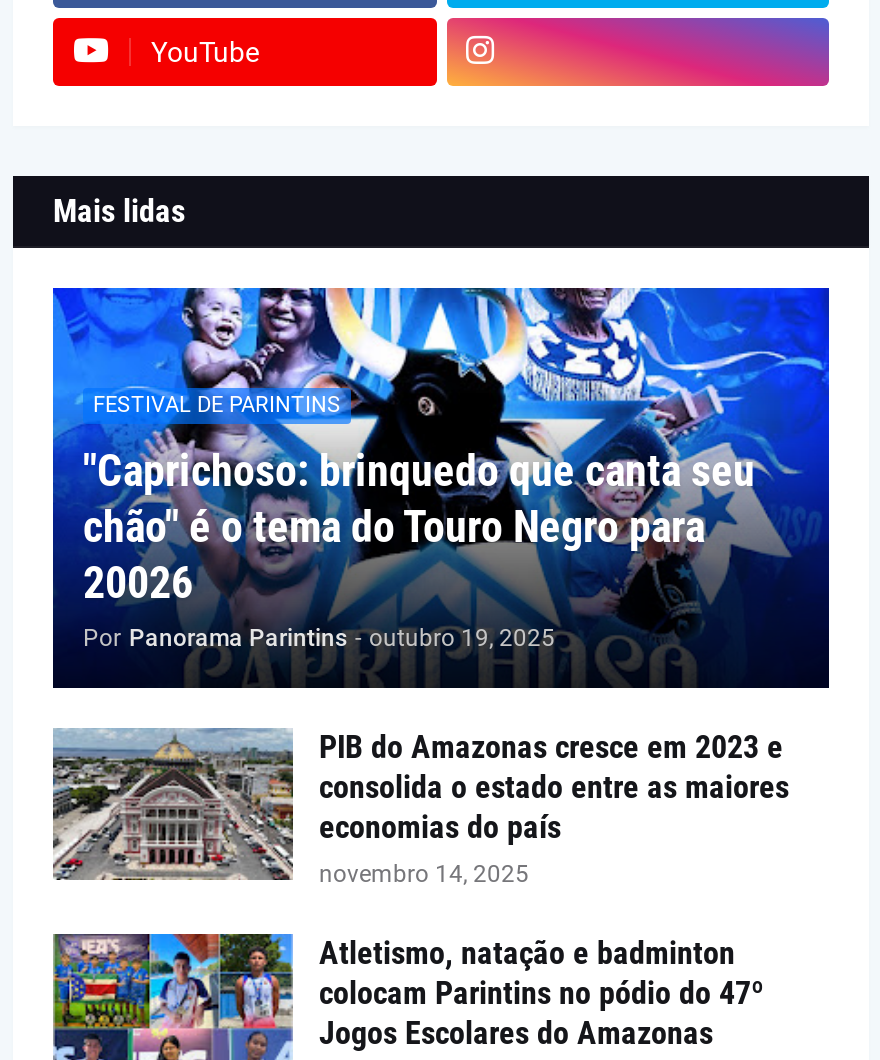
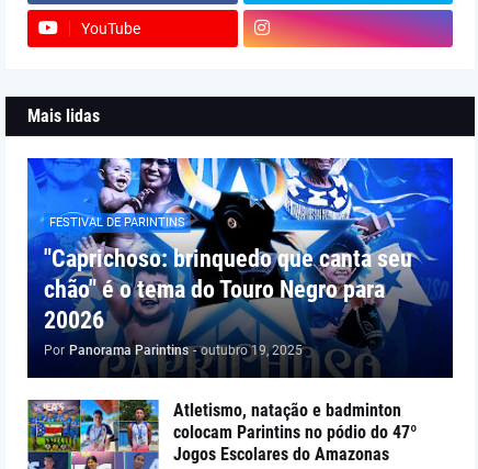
- [image]
- PIB do Amazonas cresce em 2023 e
- consolida o estado entre as maiores
- economias do país
- novembro 14, 2025
